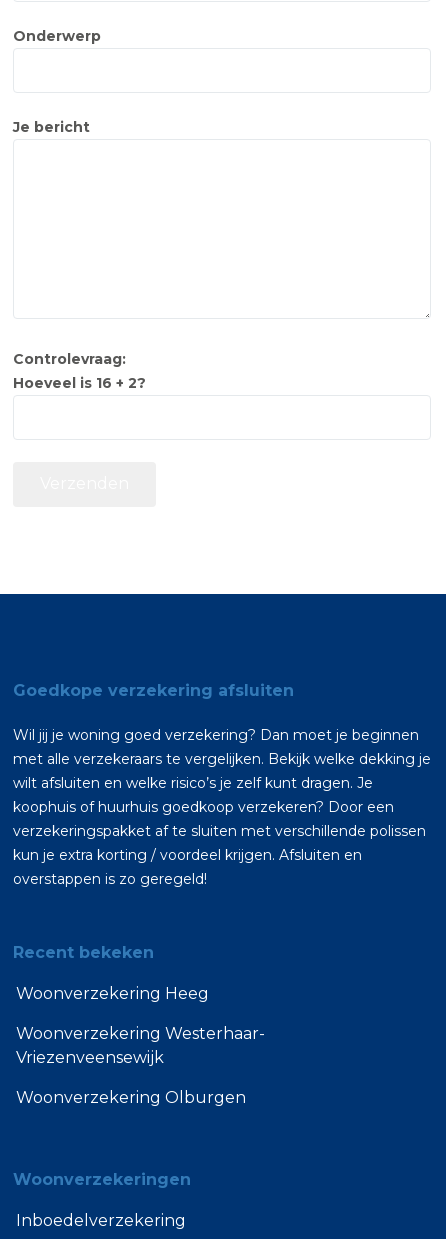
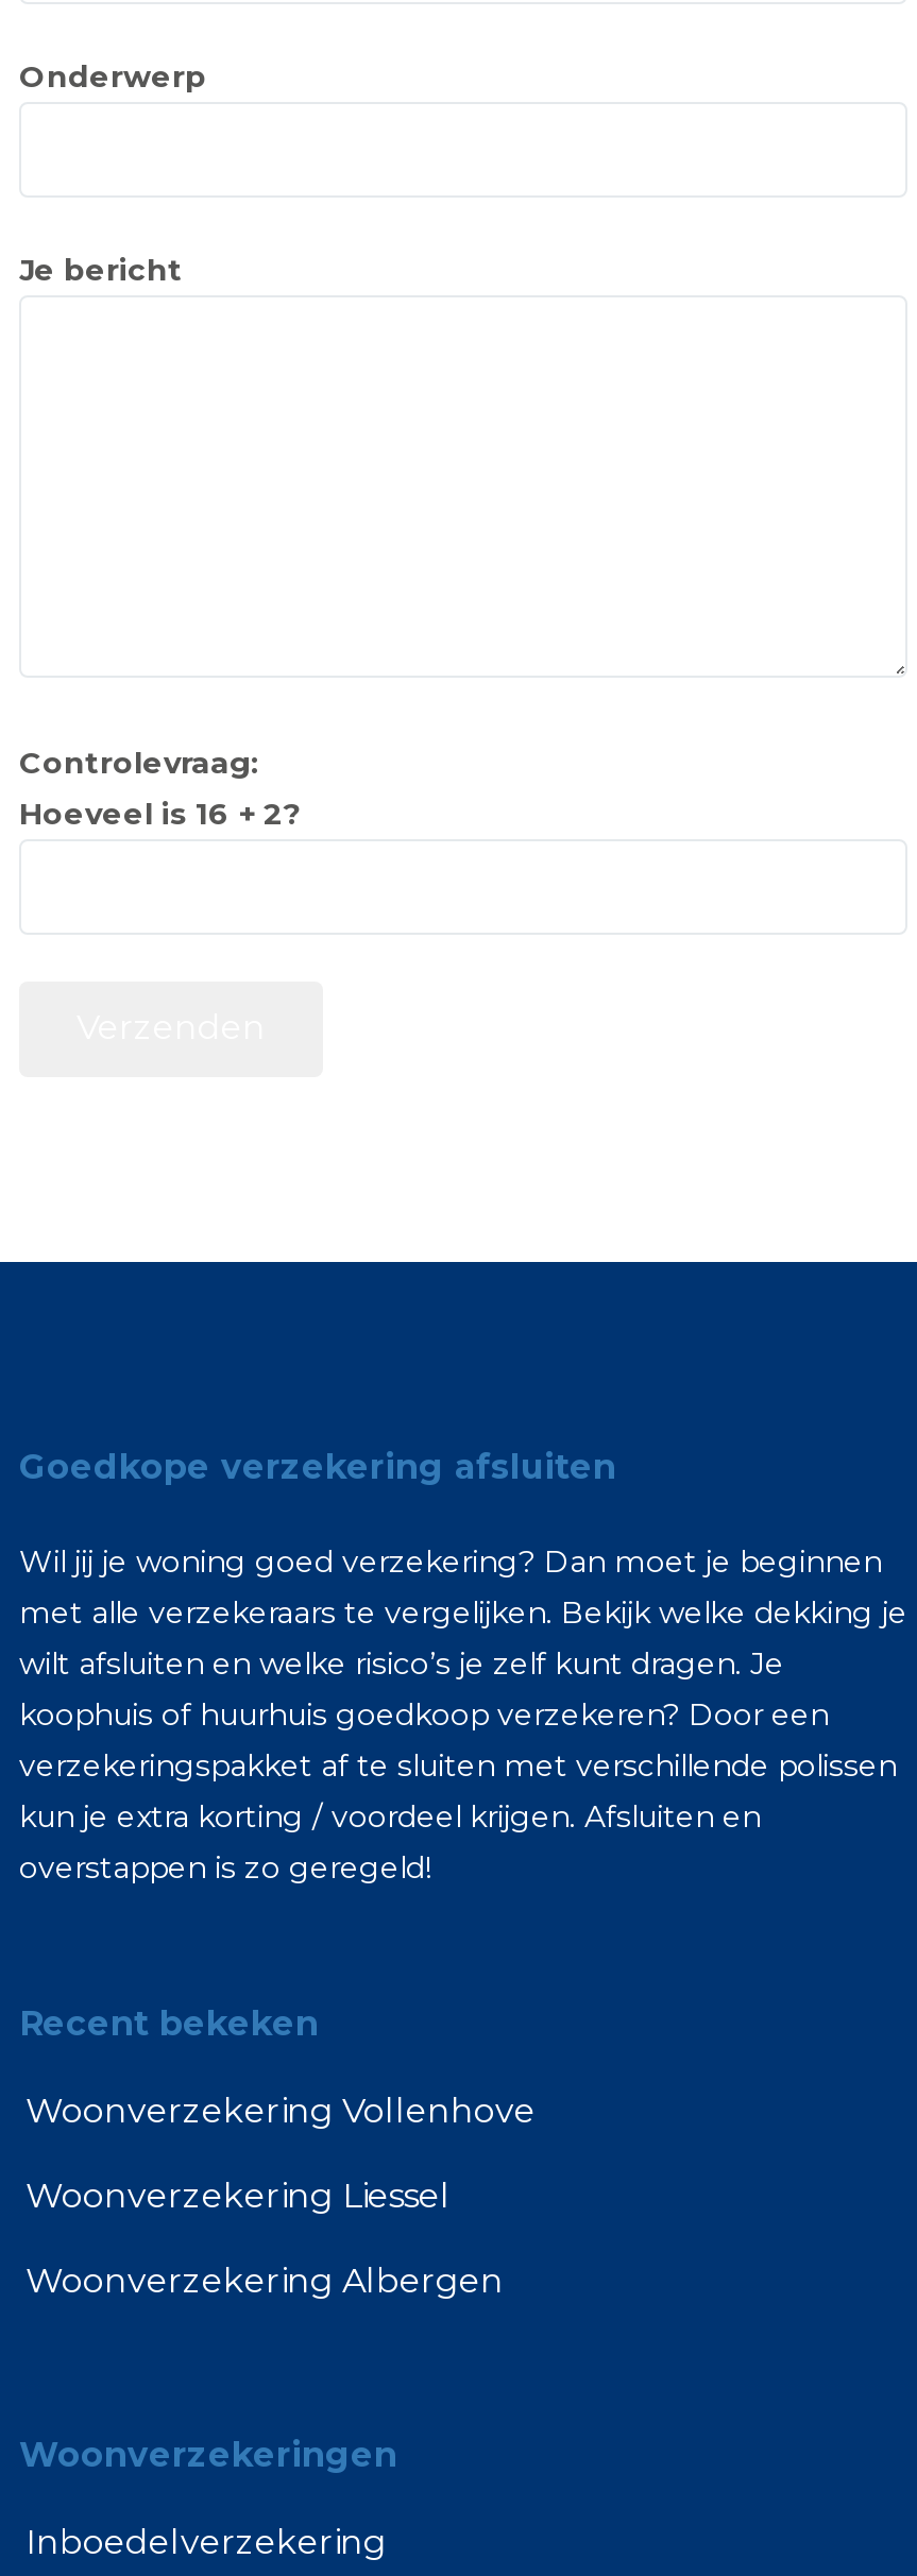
- Woonverzekering Heeg
+ Woonverzekering Vollenhove

- Woonverzekering Westerhaar-
- Vriezenveensewijk
+ Woonverzekering Liessel

- Woonverzekering Olburgen
+ Woonverzekering Albergen
